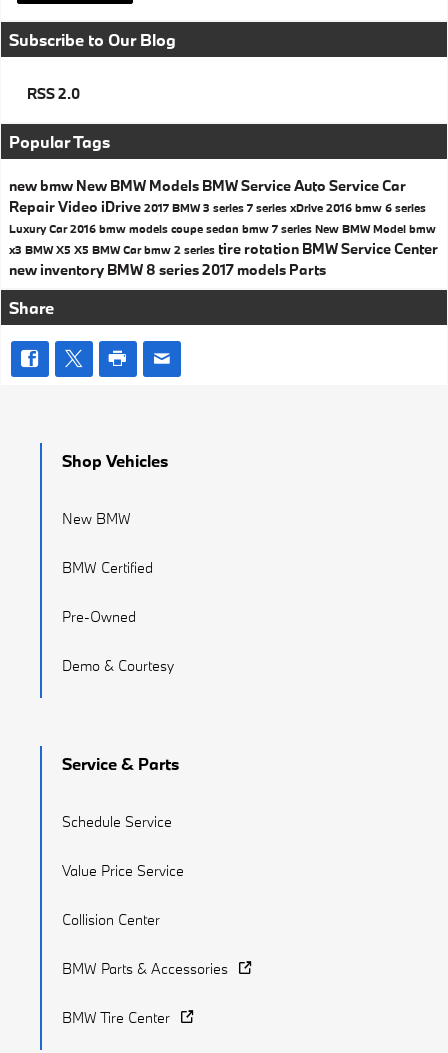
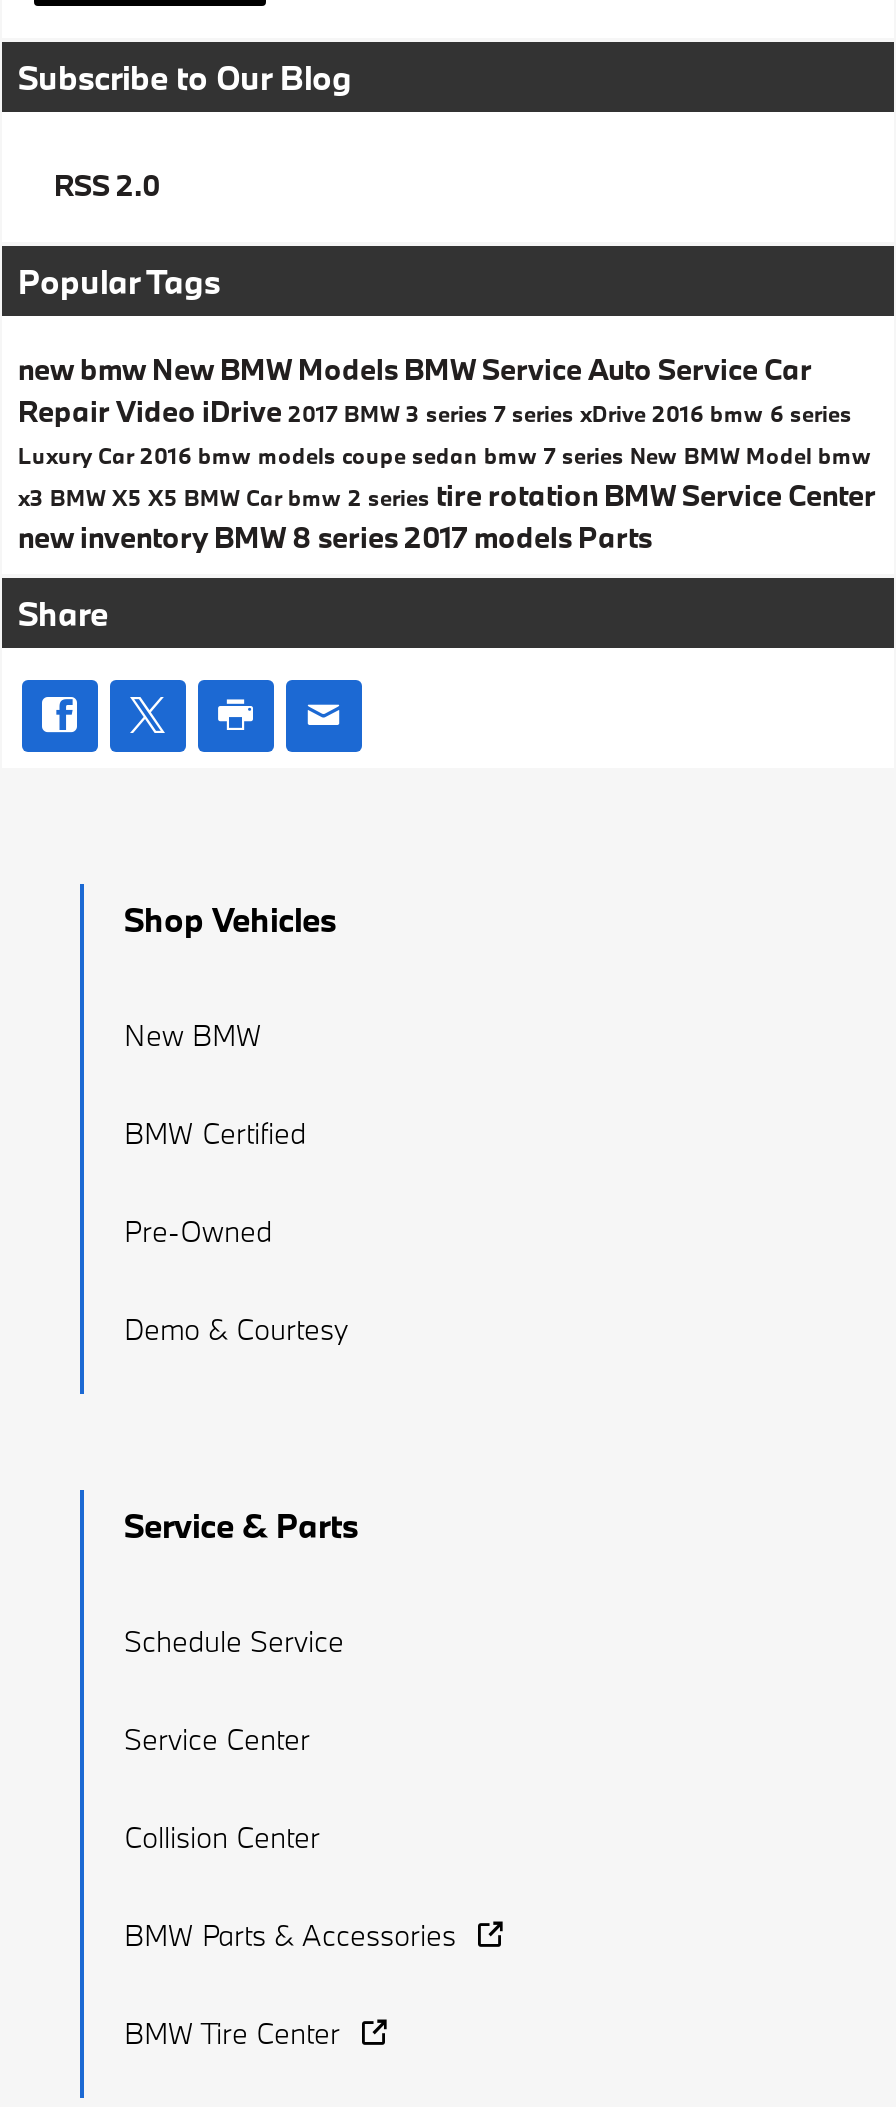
- Value Price Service
+ Service Center
